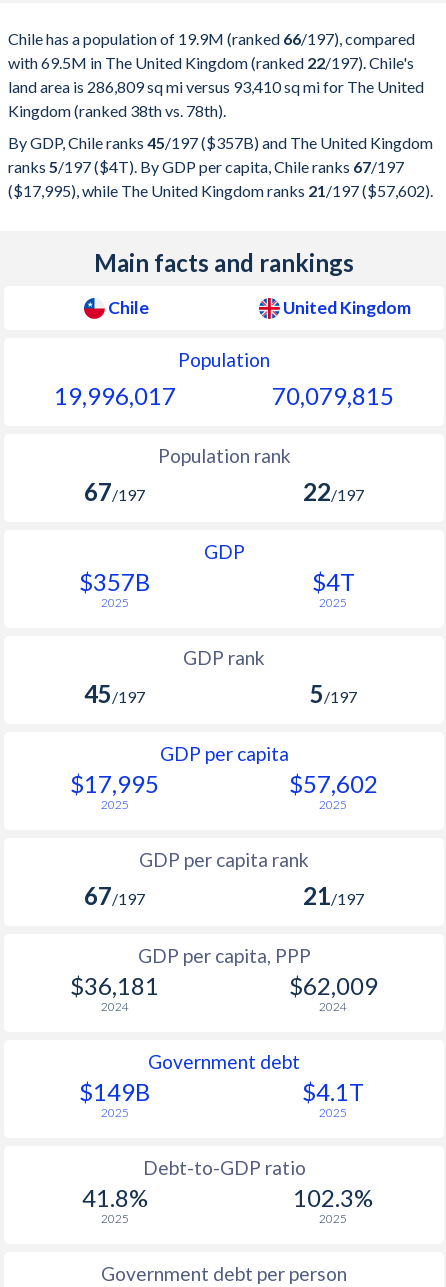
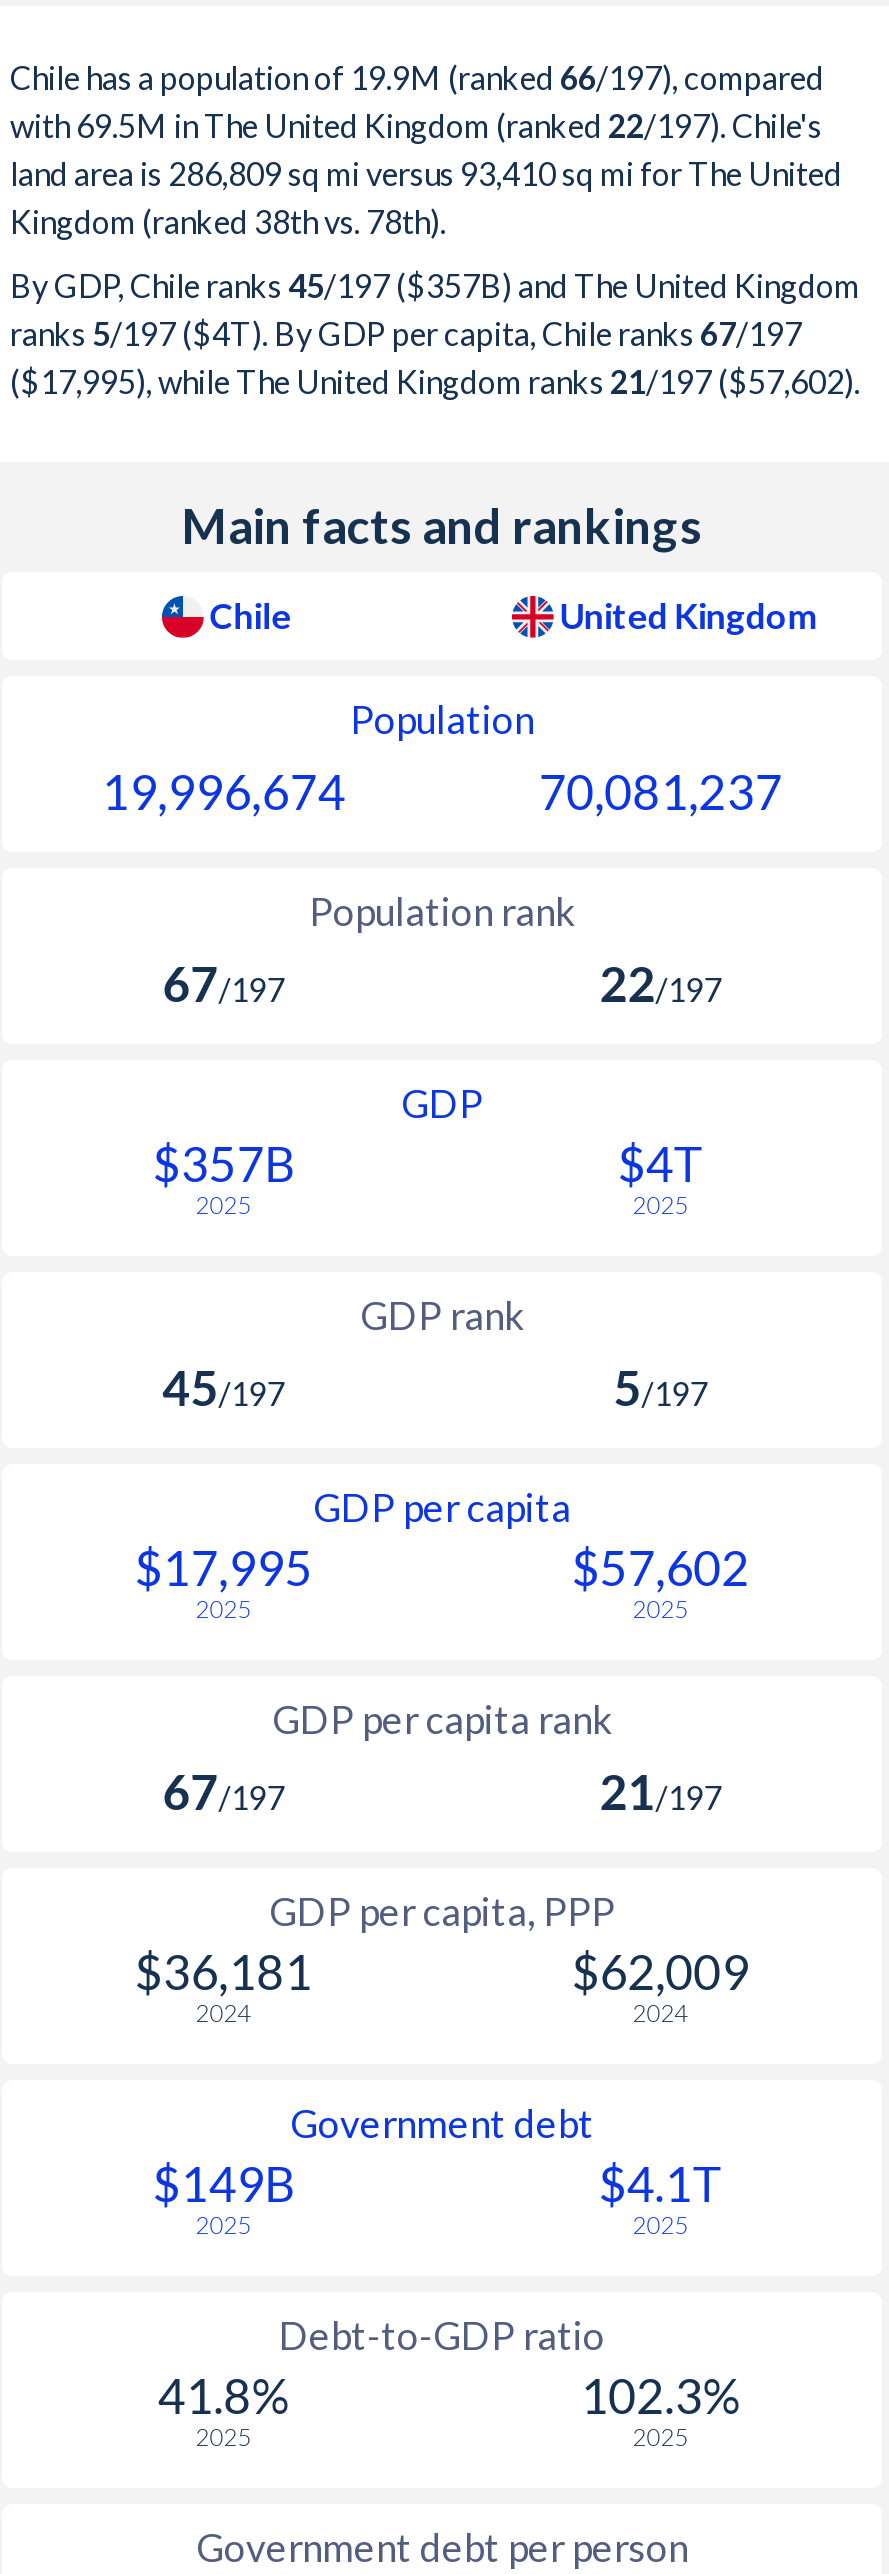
- 19,996,017
+ 19,996,674

- 70,079,815
+ 70,081,237
